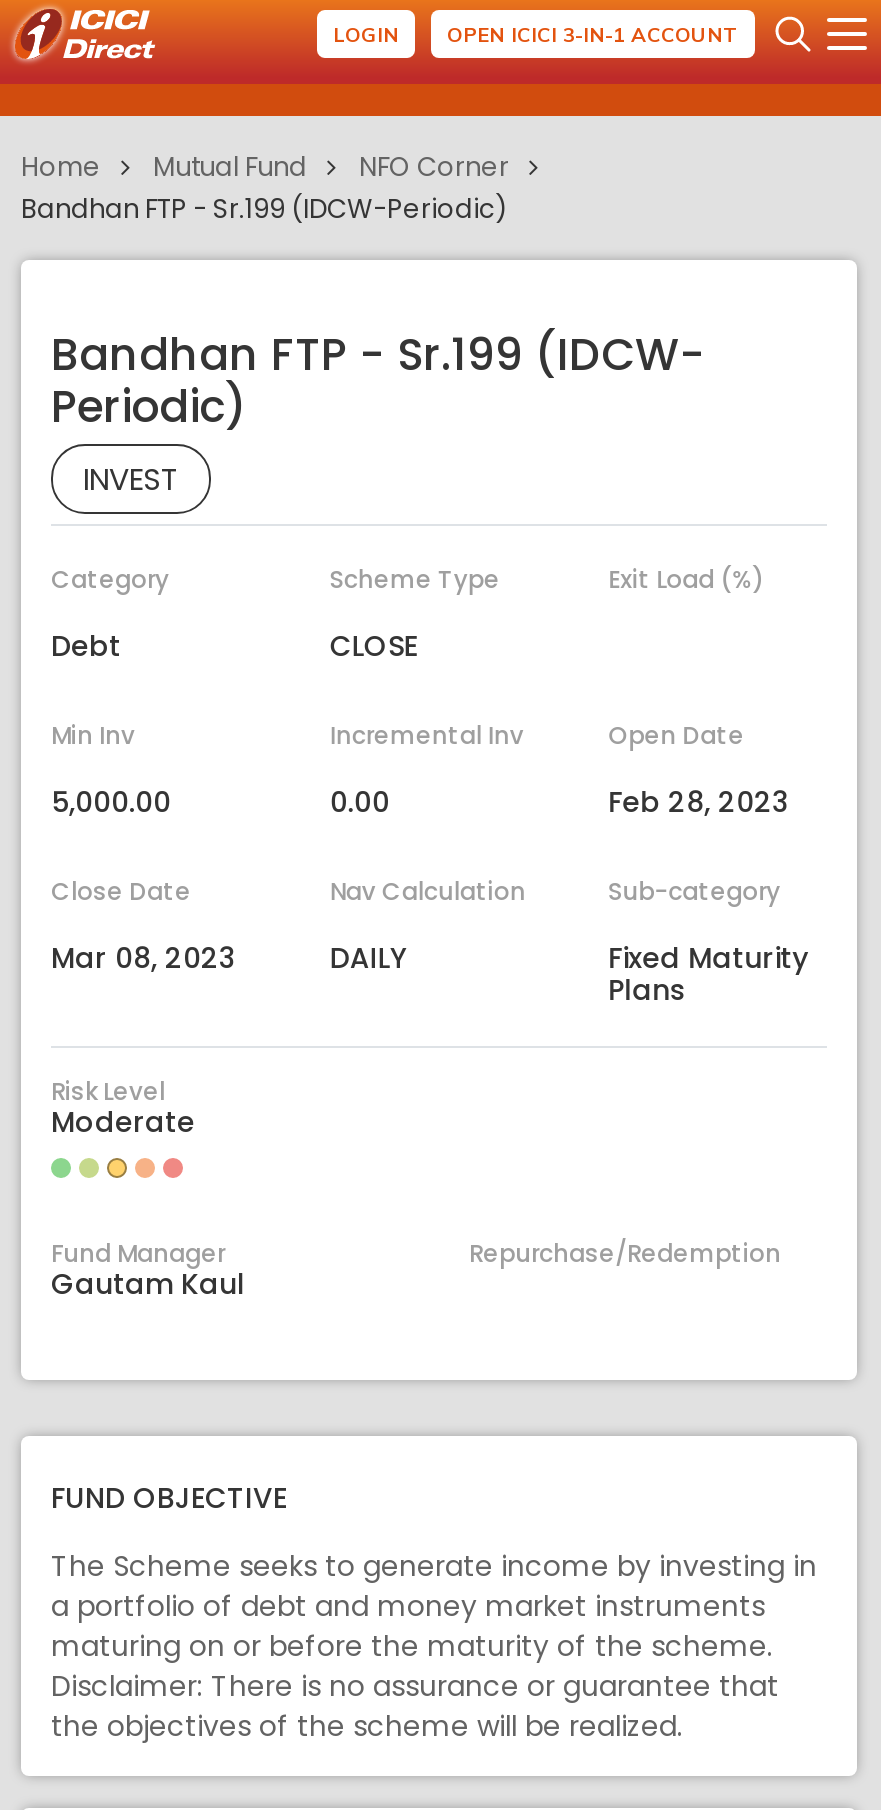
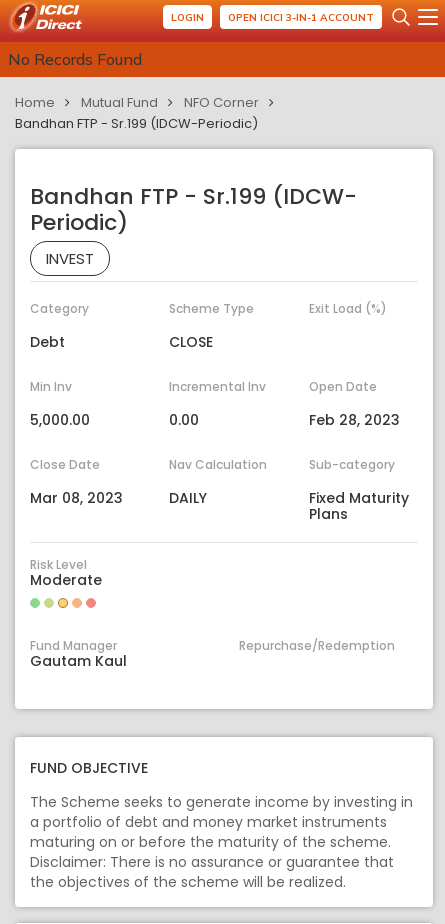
+ No Records Found
